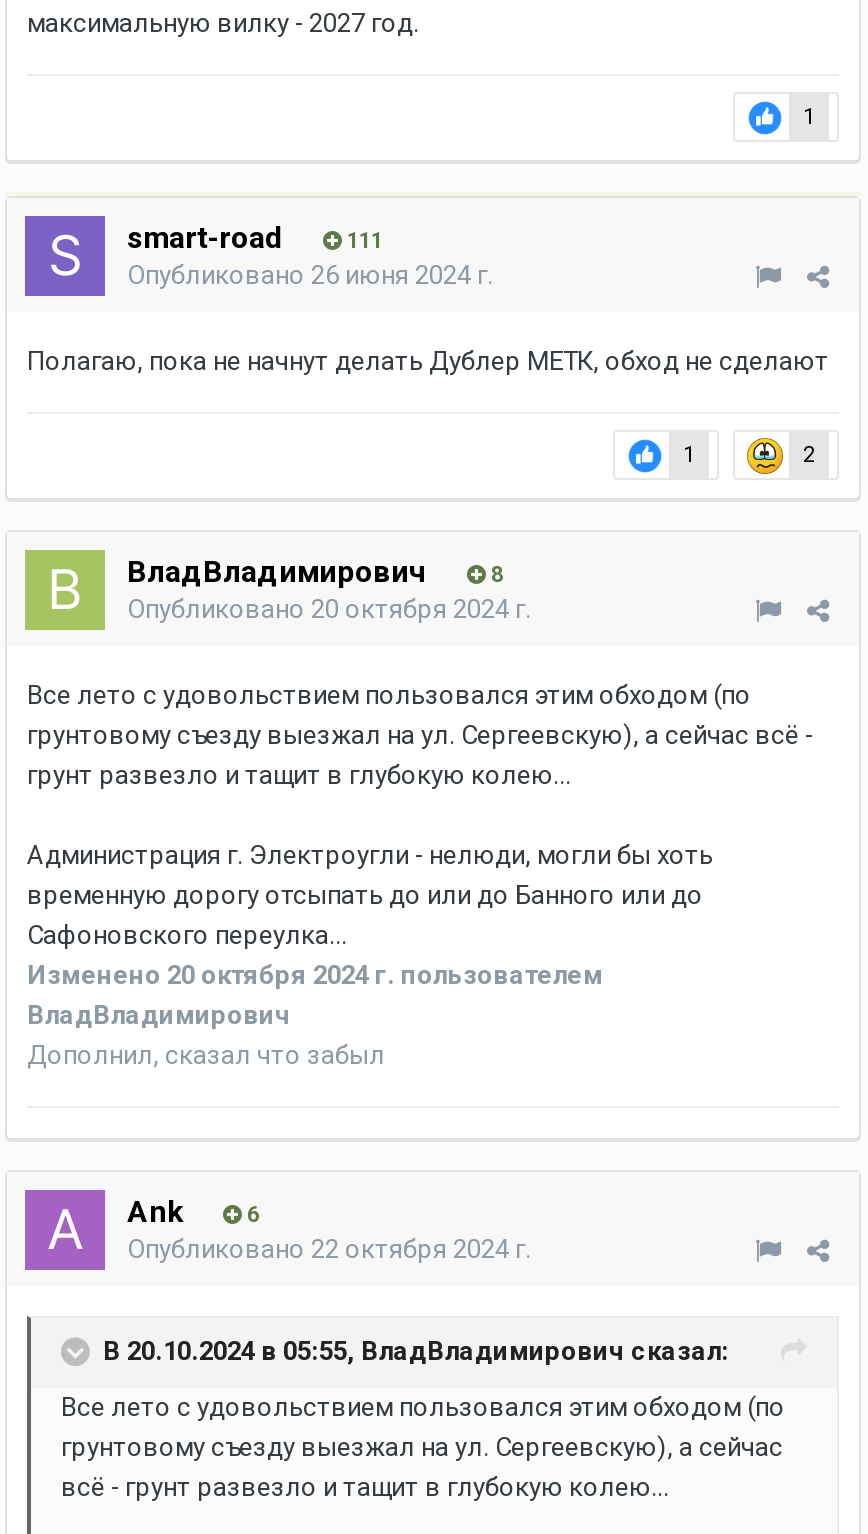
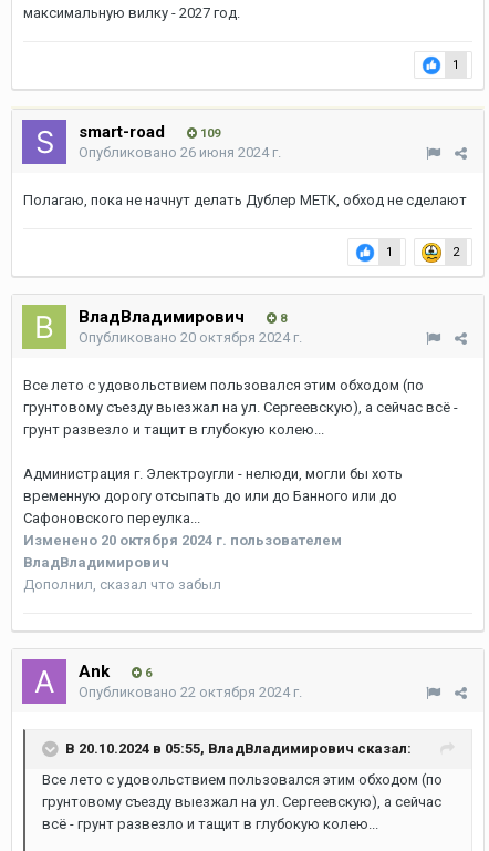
- 111
+ 109
